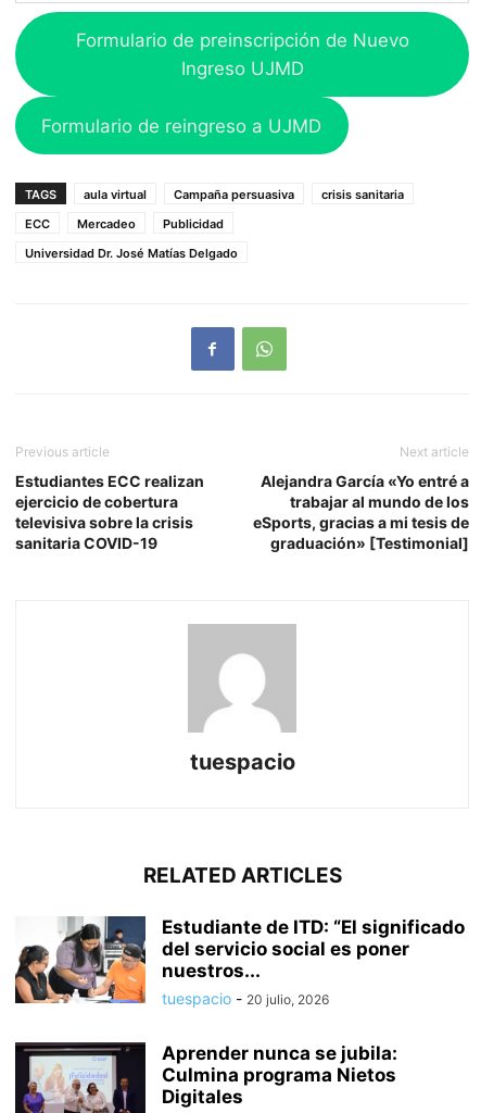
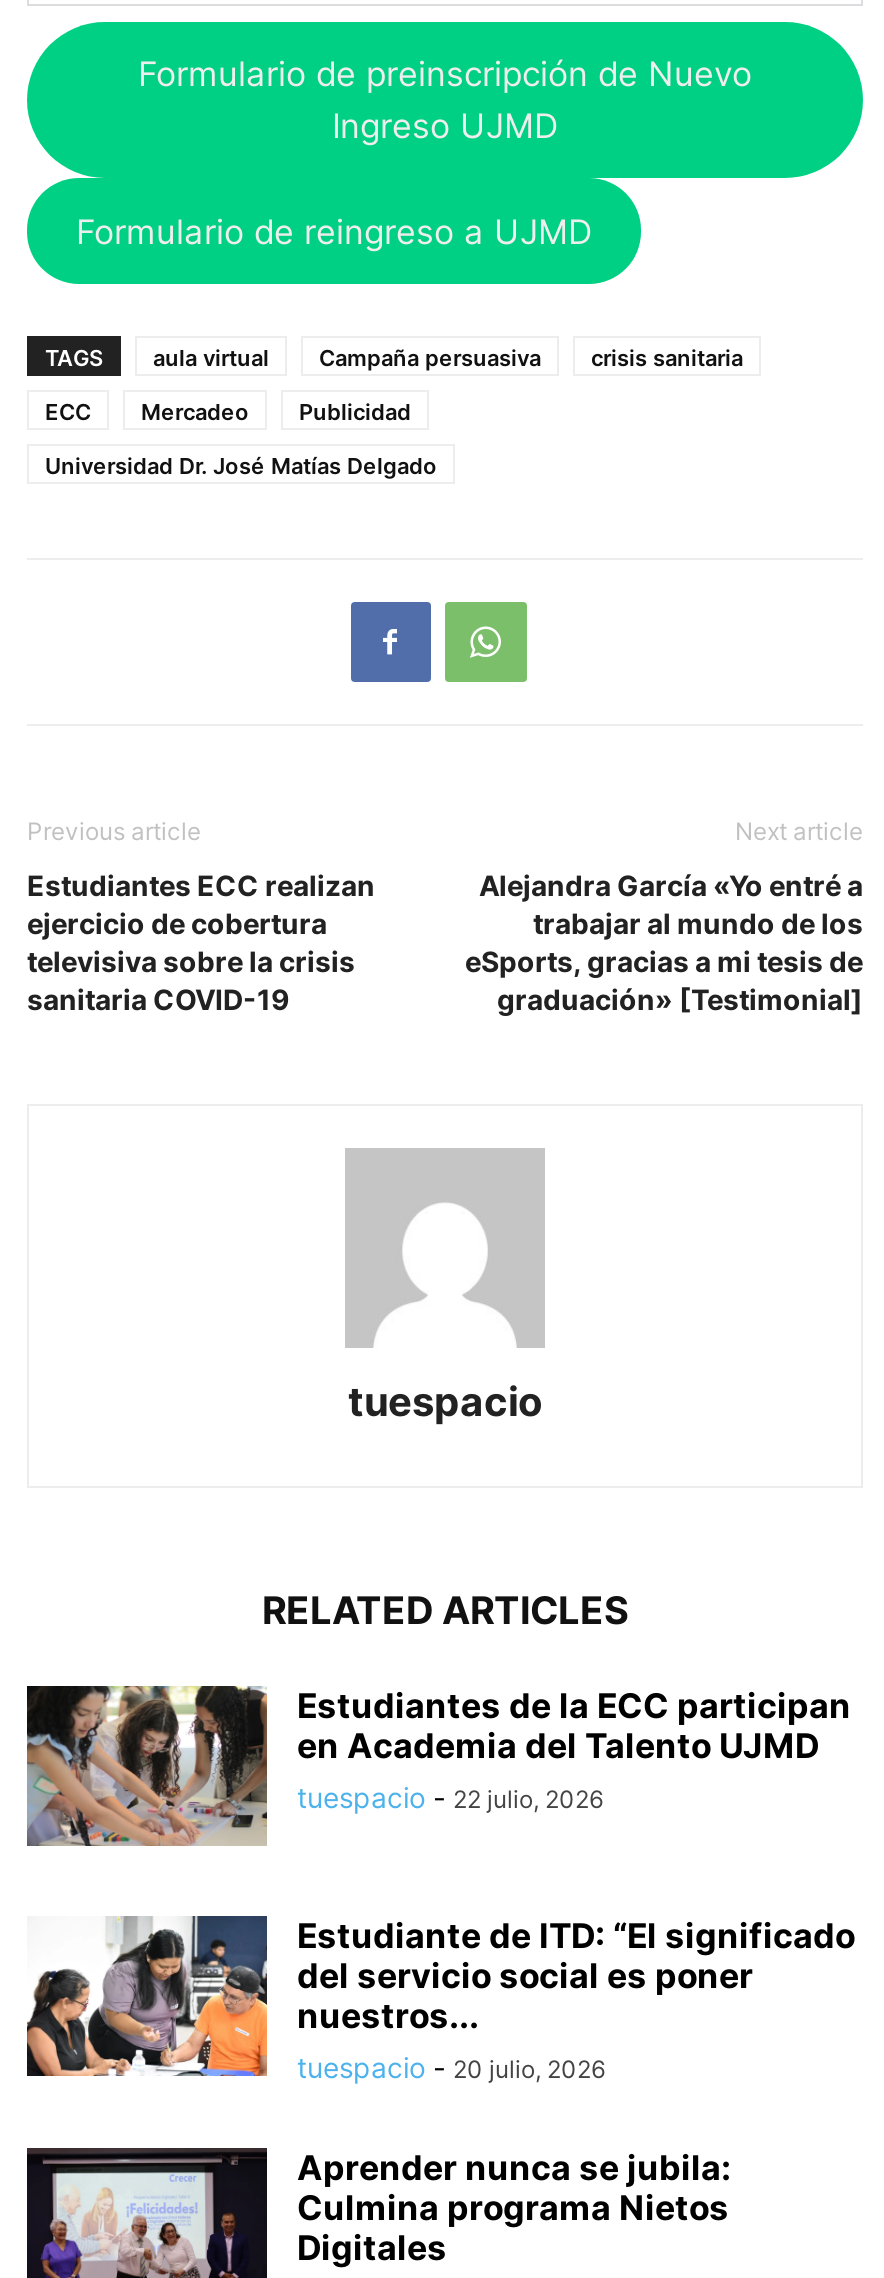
+ [image]
+ Estudiantes de la ECC participan
+ en Academia del Talento UJMD
+ tuespacio - 22 julio, 2026
